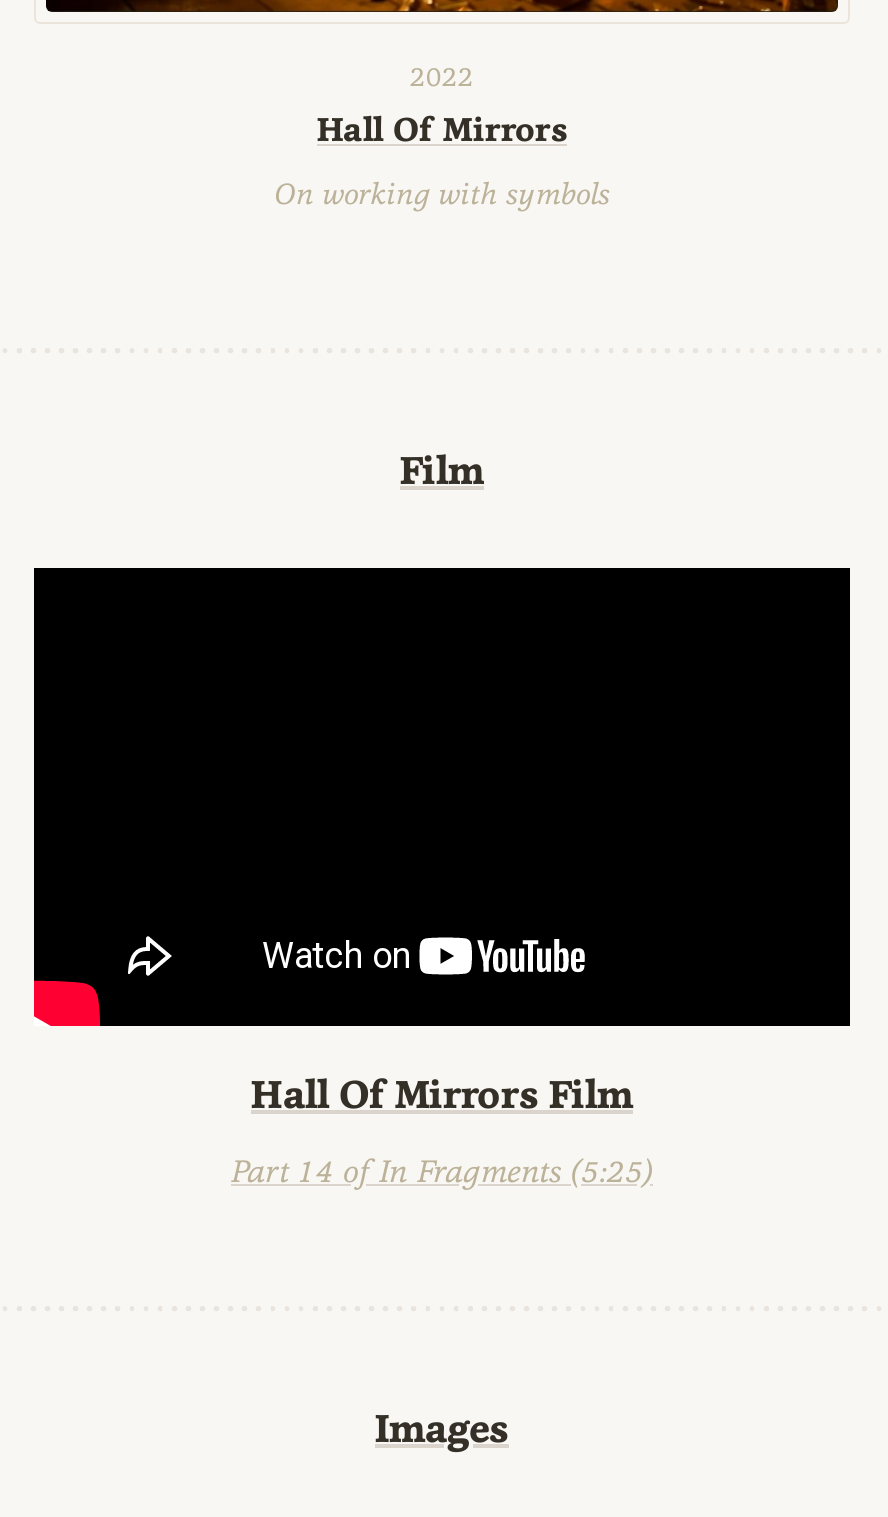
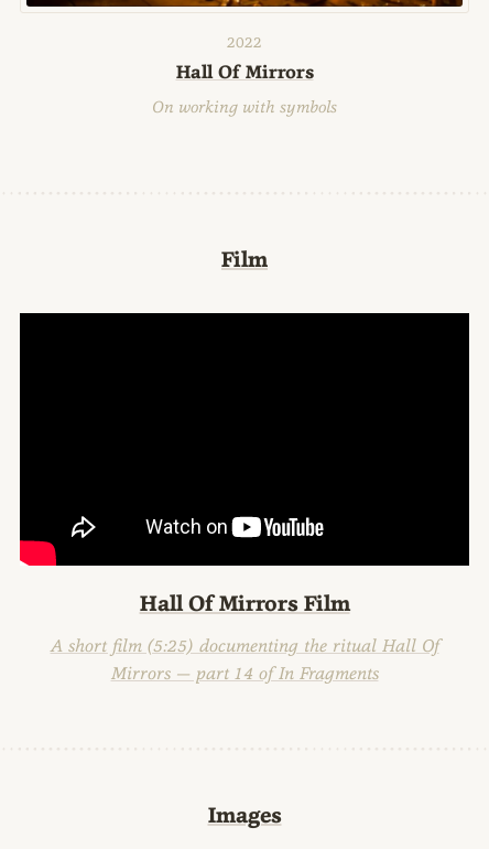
- Part 14 of In Fragments (5:25)
+ A short film (5:25) documenting the ritual Hall Of
+ Mirrors — part 14 of In Fragments
